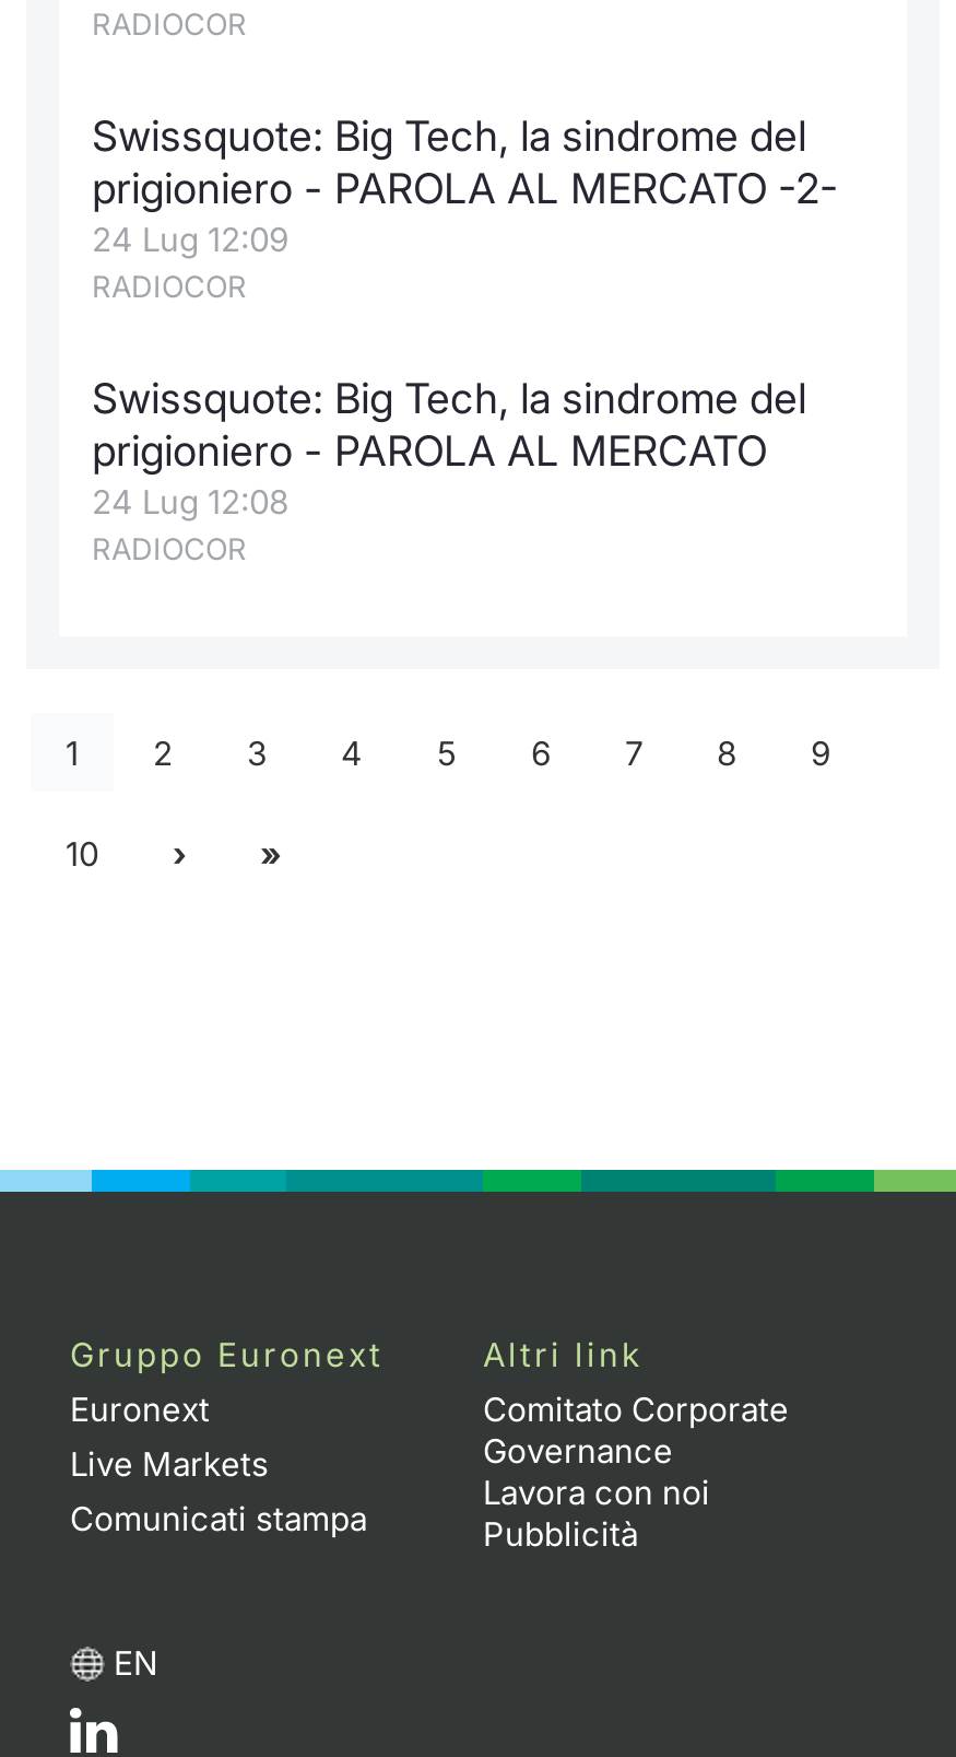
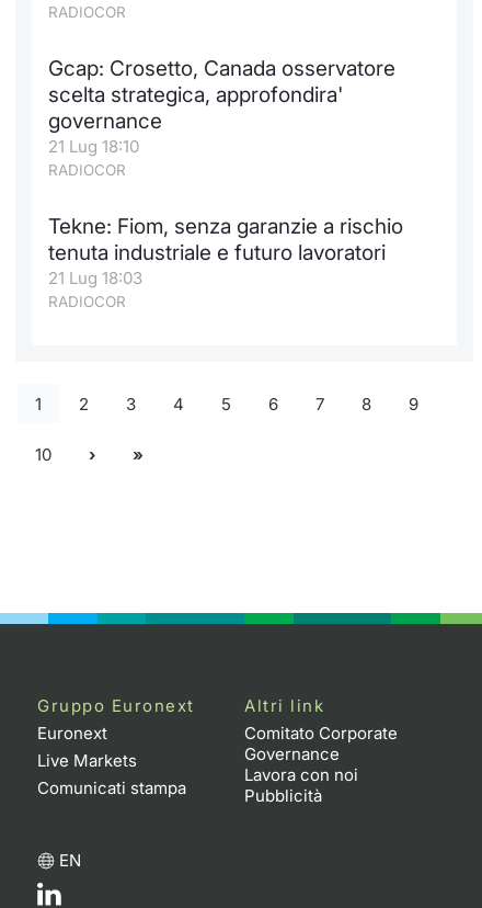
- Swissquote: Big Tech, la sindrome del
- prigioniero - PAROLA AL MERCATO -2-
- 24 Lug 12:09
+ Gcap: Crosetto, Canada osservatore
+ scelta strategica, approfondira'
+ governance
+ 21 Lug 18:10

- Swissquote: Big Tech, la sindrome del
- prigioniero - PAROLA AL MERCATO
- 24 Lug 12:08
+ Tekne: Fiom, senza garanzie a rischio
+ tenuta industriale e futuro lavoratori
+ 21 Lug 18:03
